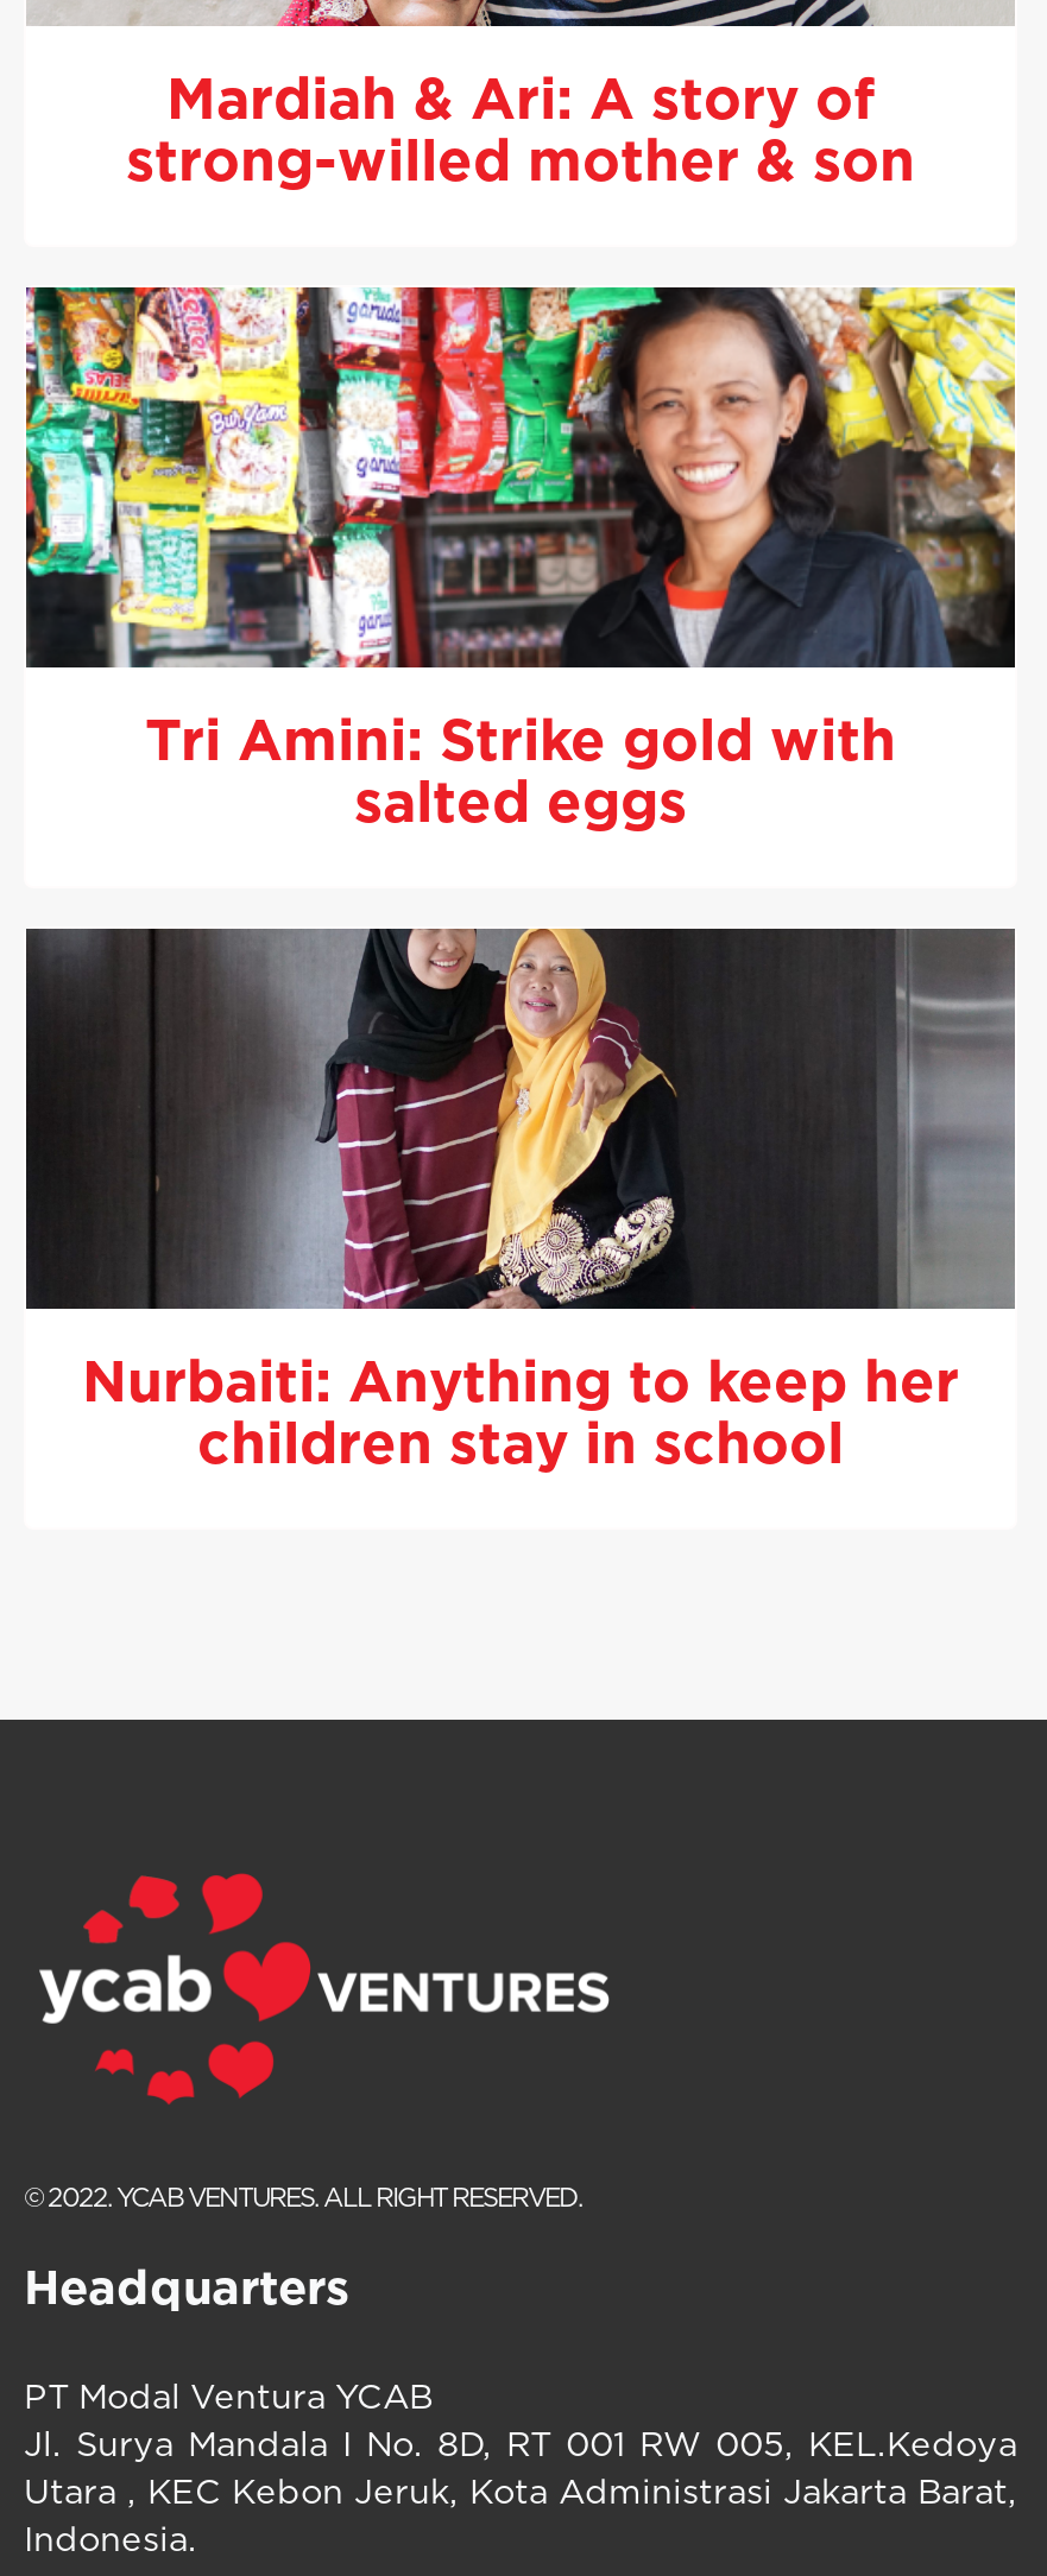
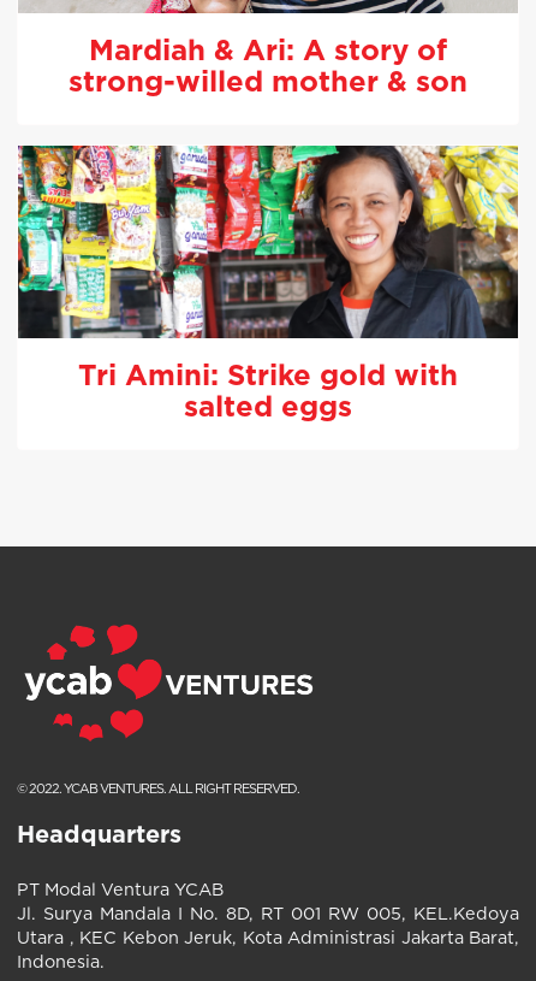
- [image]
- Nurbaiti: Anything to keep her
- children stay in school
